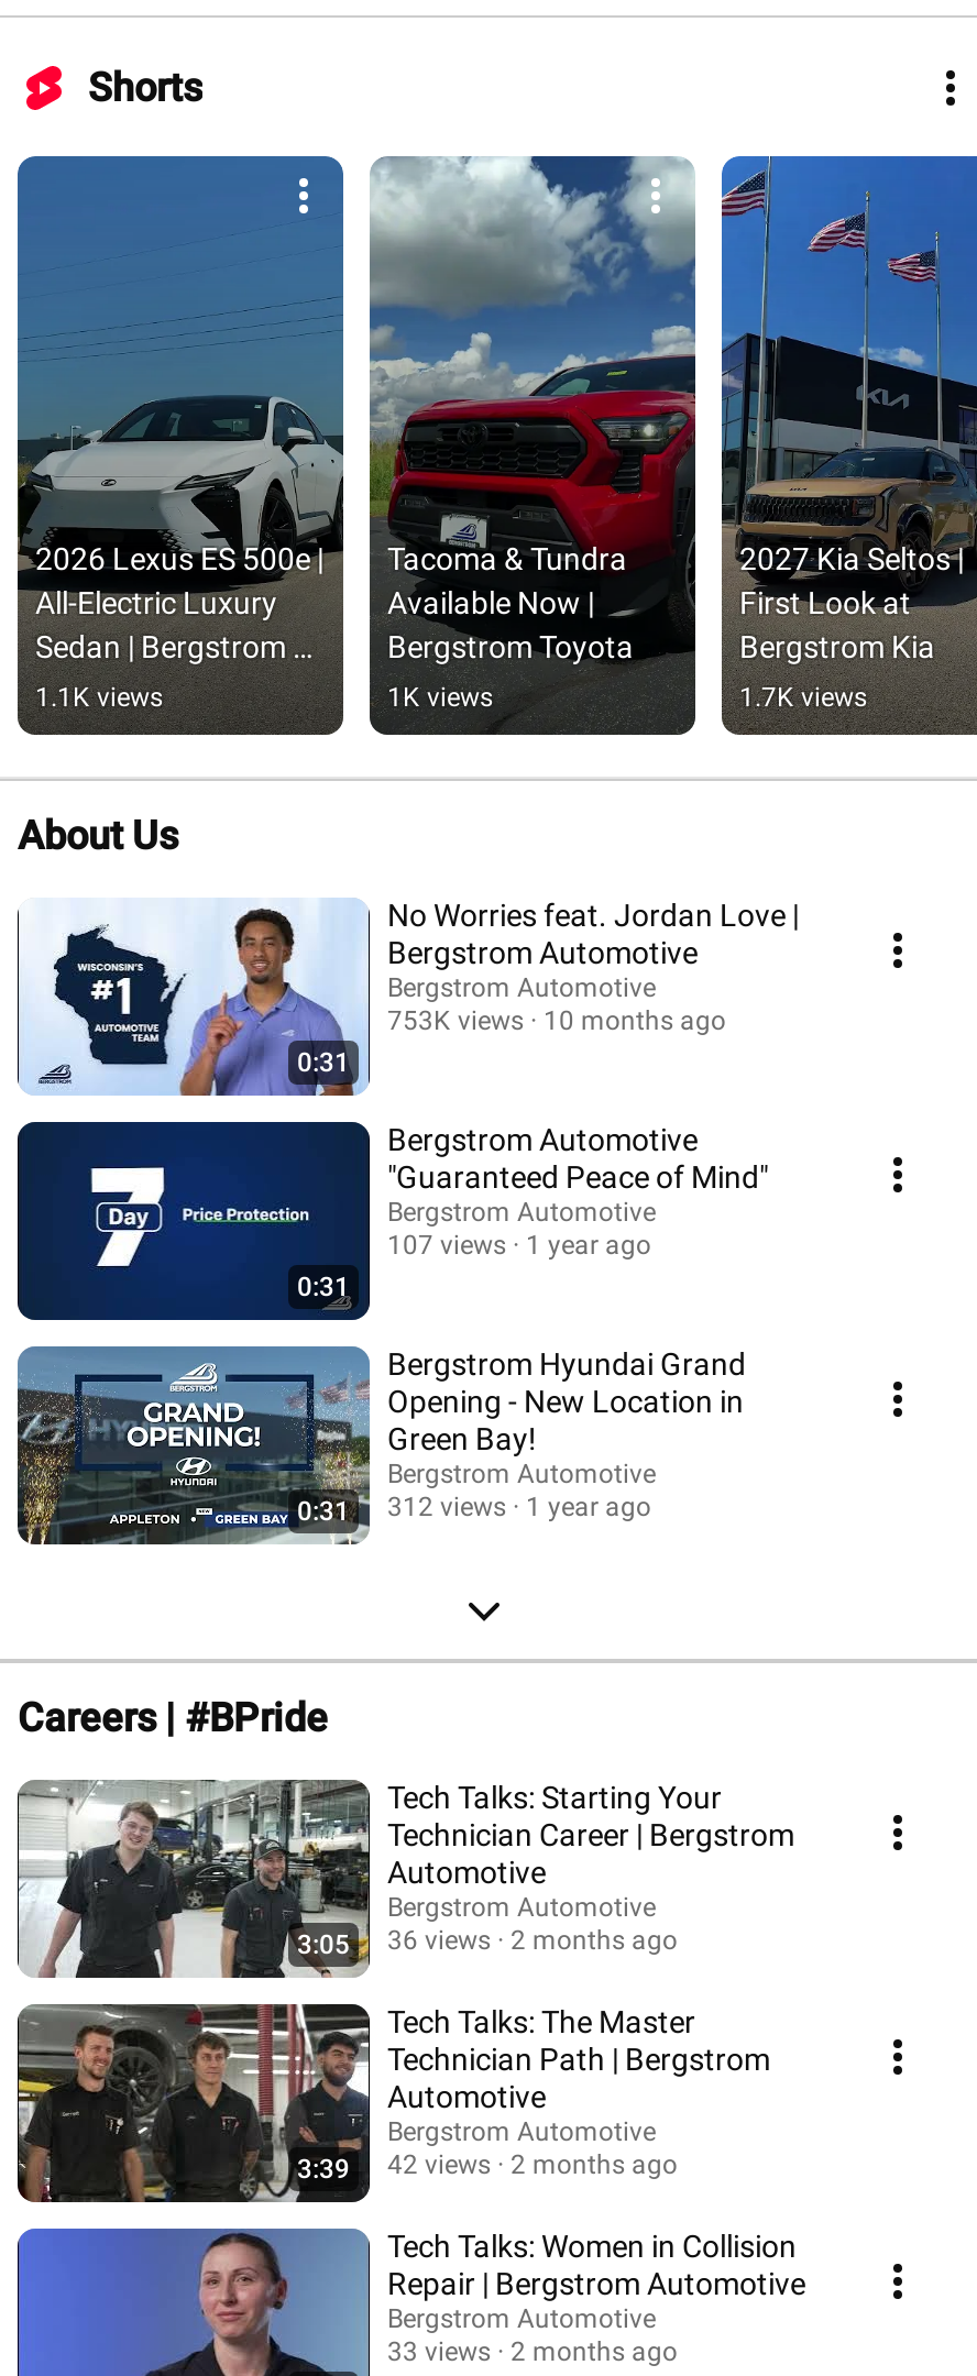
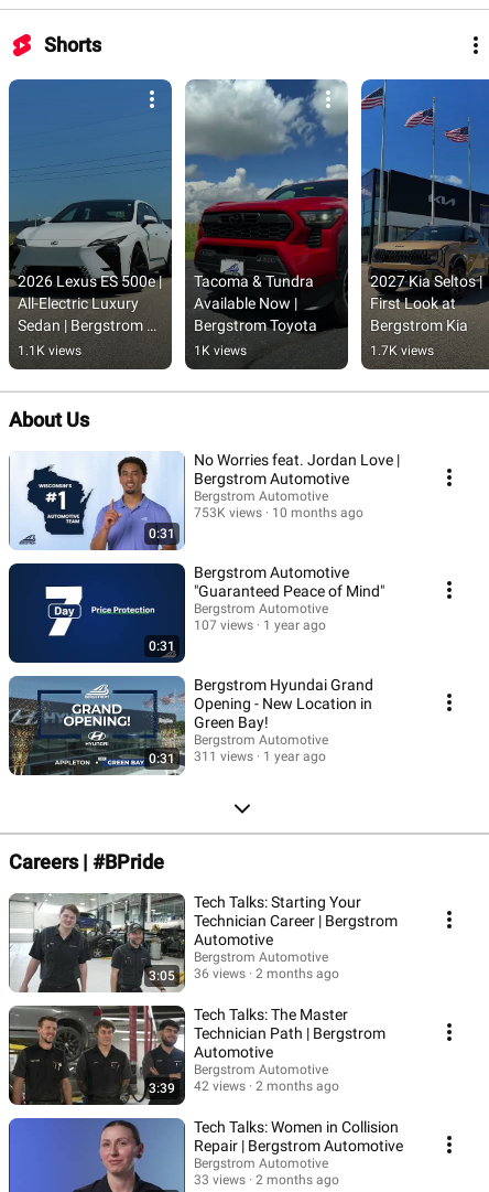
- 0:31 312 views 1 year ago
+ 0:31 311 views 1 year ago
